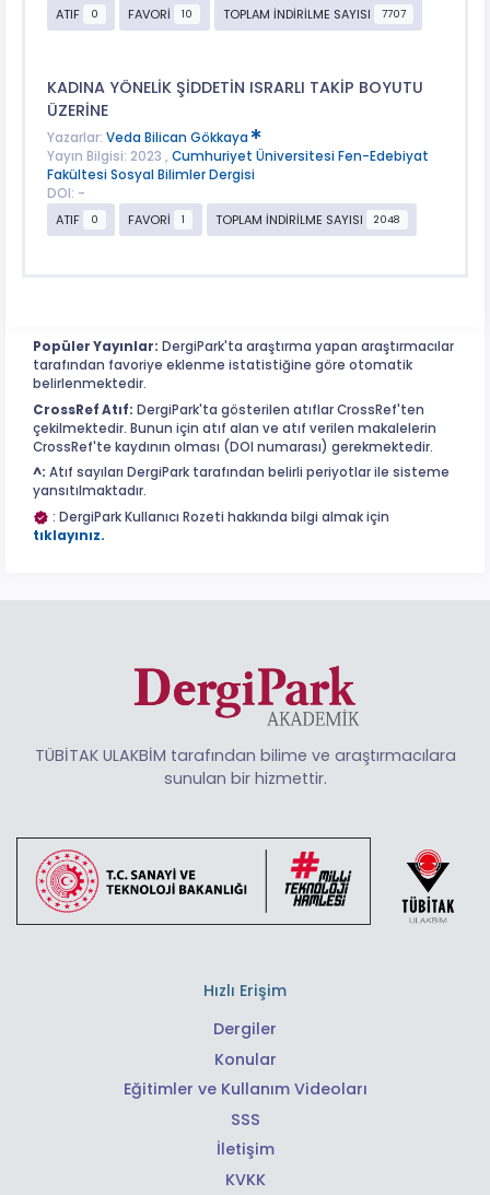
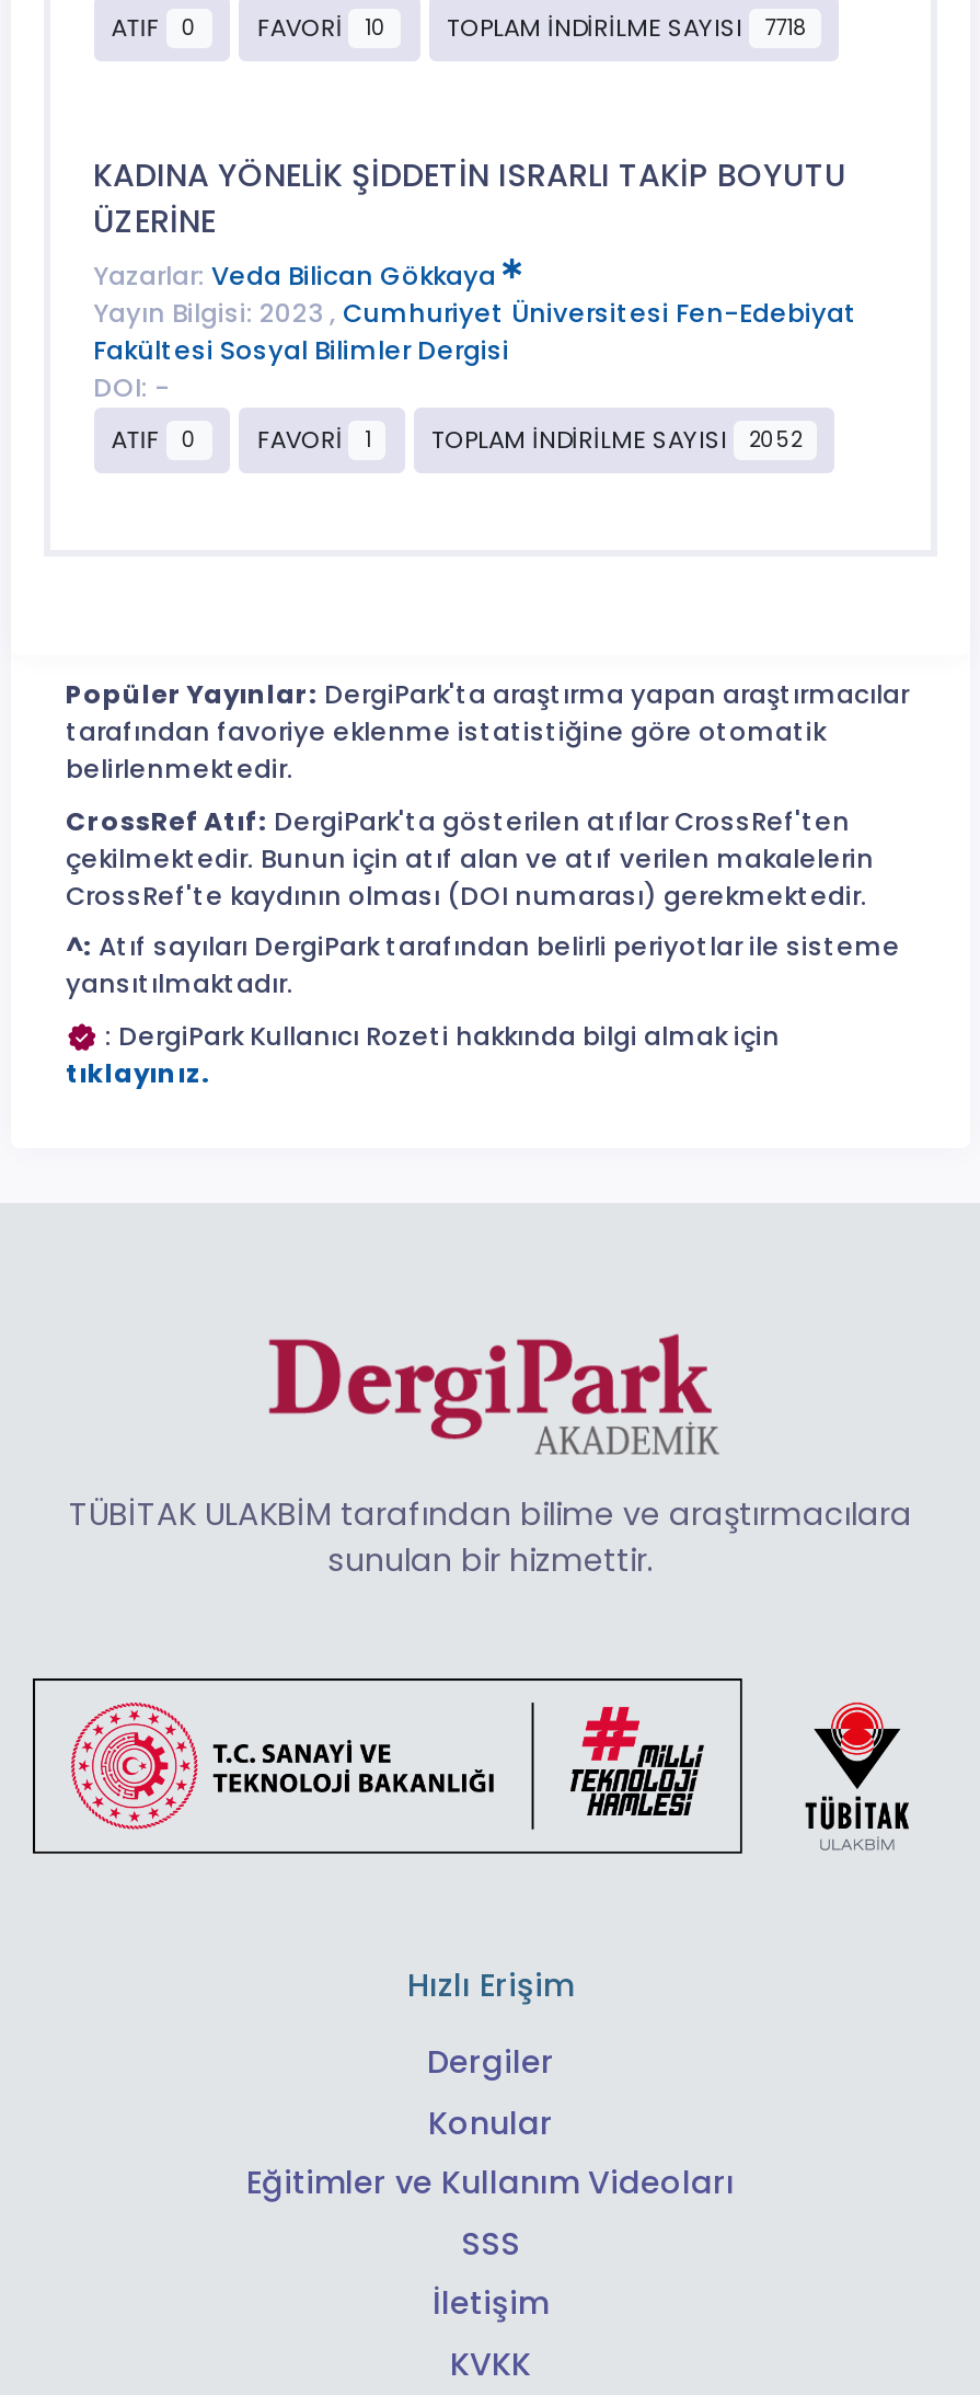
- TOPLAM İNDİRİLME SAYISI 7707
+ TOPLAM İNDİRİLME SAYISI 7718

- TOPLAM İNDİRİLME SAYISI 2048
+ TOPLAM İNDİRİLME SAYISI 2052
